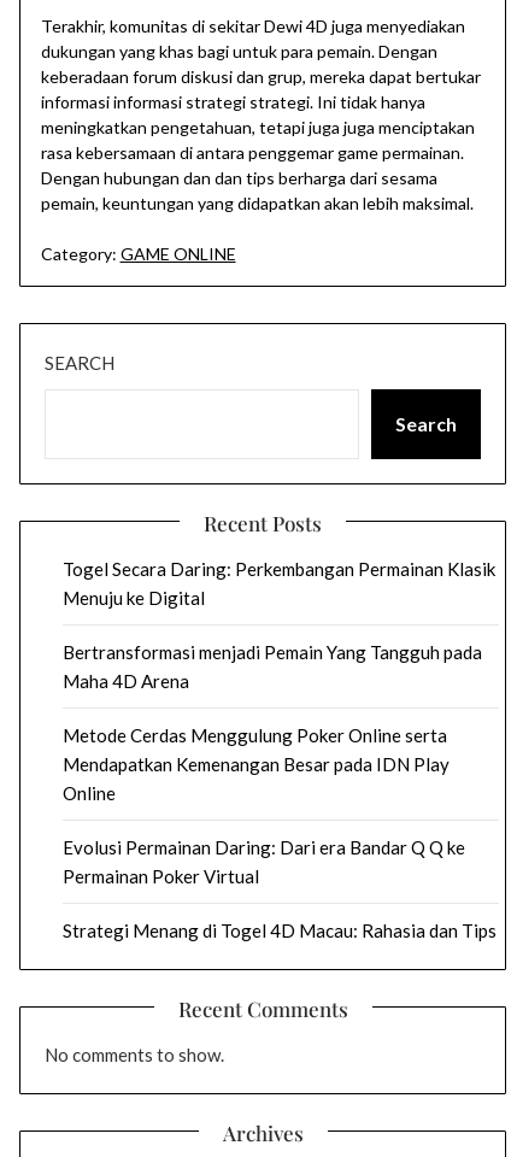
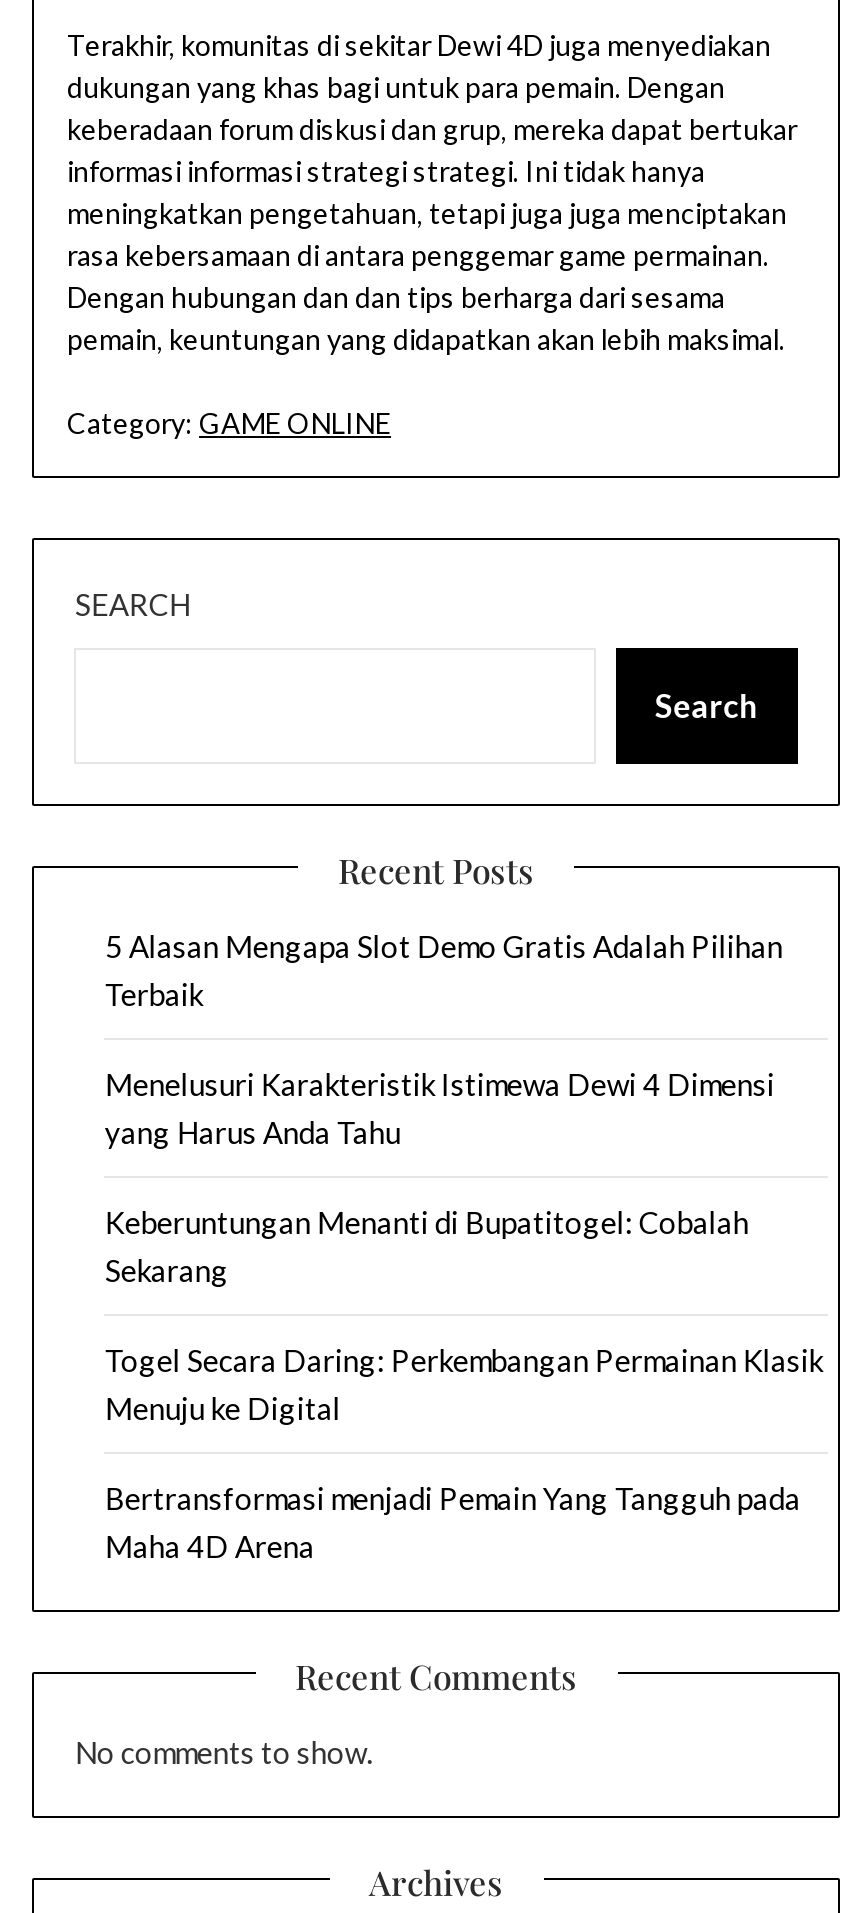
+ 5 Alasan Mengapa Slot Demo Gratis Adalah Pilihan
+ Terbaik
+ Menelusuri Karakteristik Istimewa Dewi 4 Dimensi
+ yang Harus Anda Tahu
+ Keberuntungan Menanti di Bupatitogel: Cobalah
+ Sekarang

moved down: Togel Secara Daring: Perkembangan Permainan Klasik | Menuju ke Digital | Bertransformasi menjadi Pemain Yang Tangguh pada | Maha 4D Arena

- Metode Cerdas Menggulung Poker Online serta
- Mendapatkan Kemenangan Besar pada IDN Play
- Online
- Evolusi Permainan Daring: Dari era Bandar Q Q ke
- Permainan Poker Virtual
- Strategi Menang di Togel 4D Macau: Rahasia dan Tips
